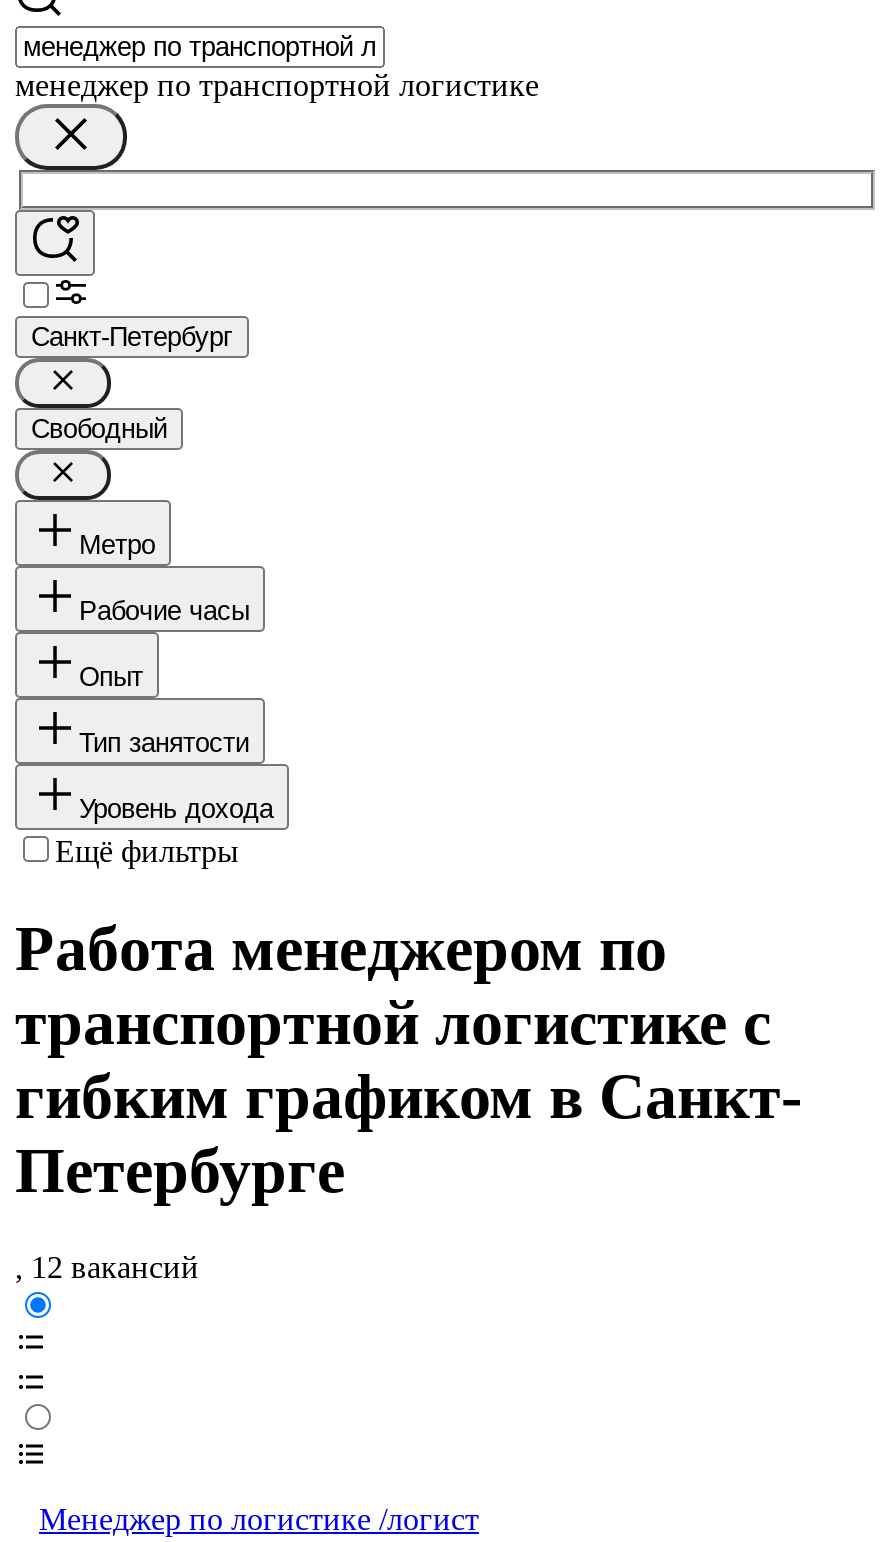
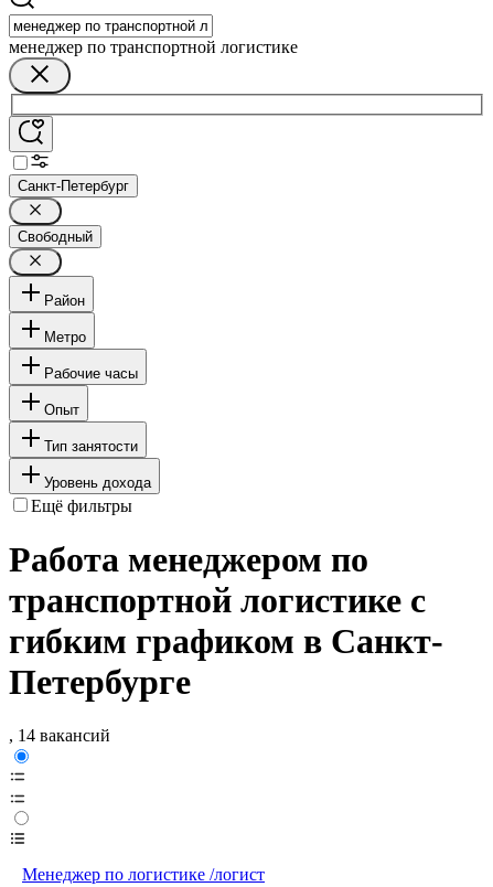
+ Район

- , 12 вакансий
+ , 14 вакансий
